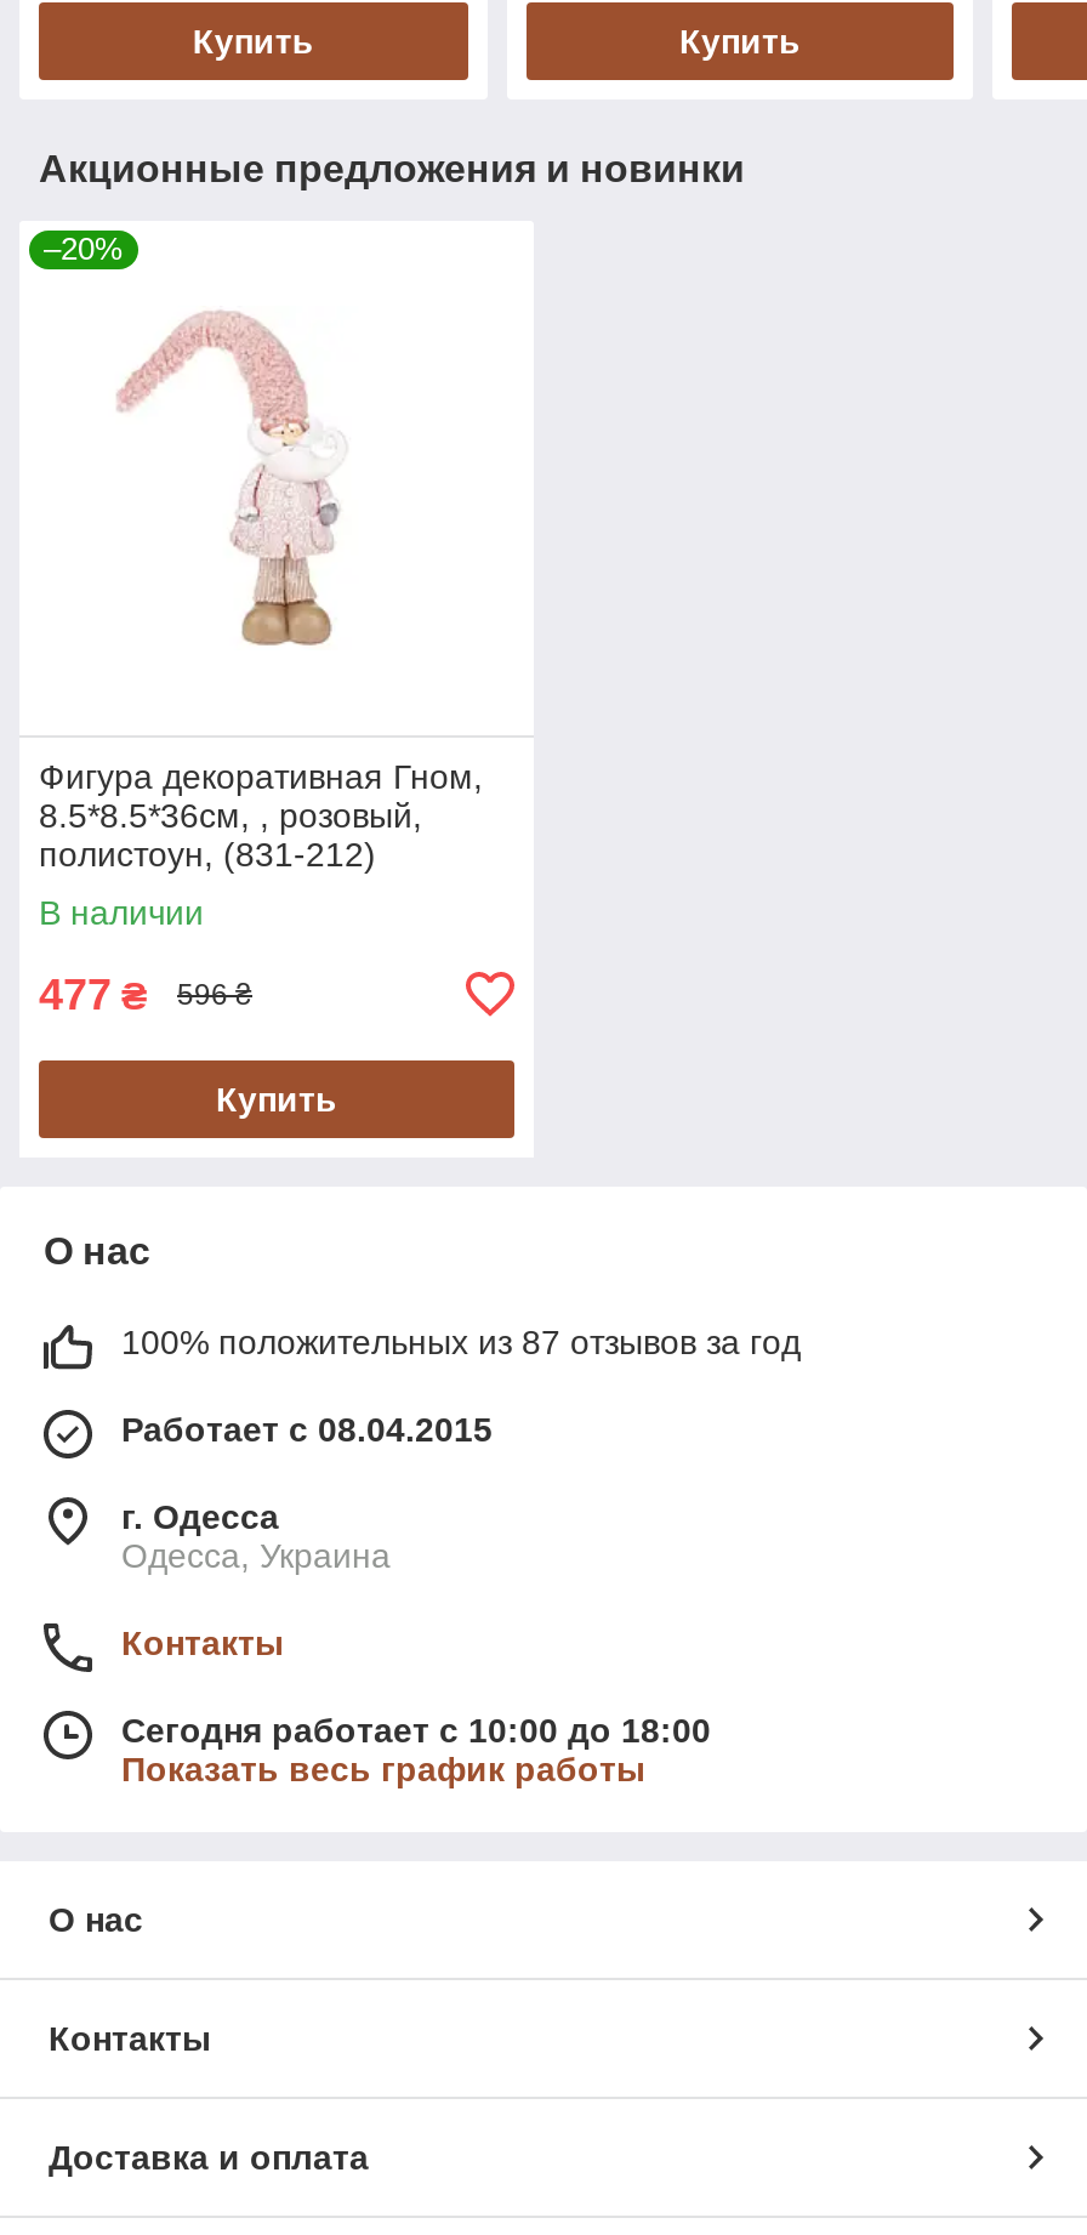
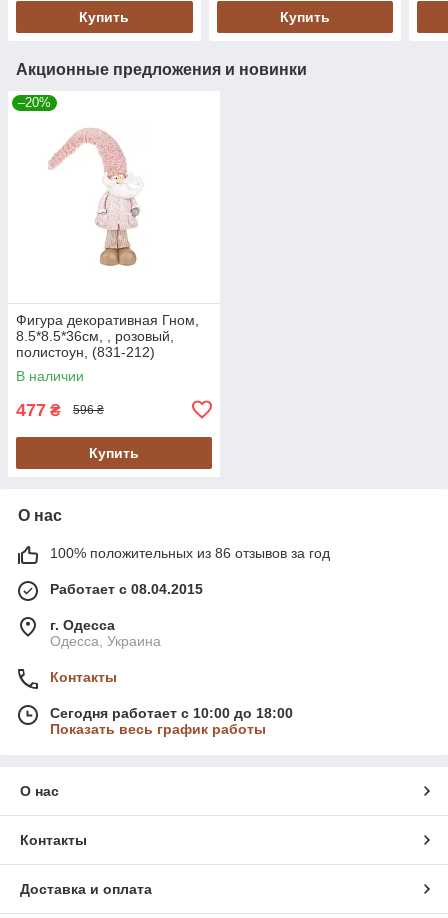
- 100% положительных из 87 отзывов за год
+ 100% положительных из 86 отзывов за год
